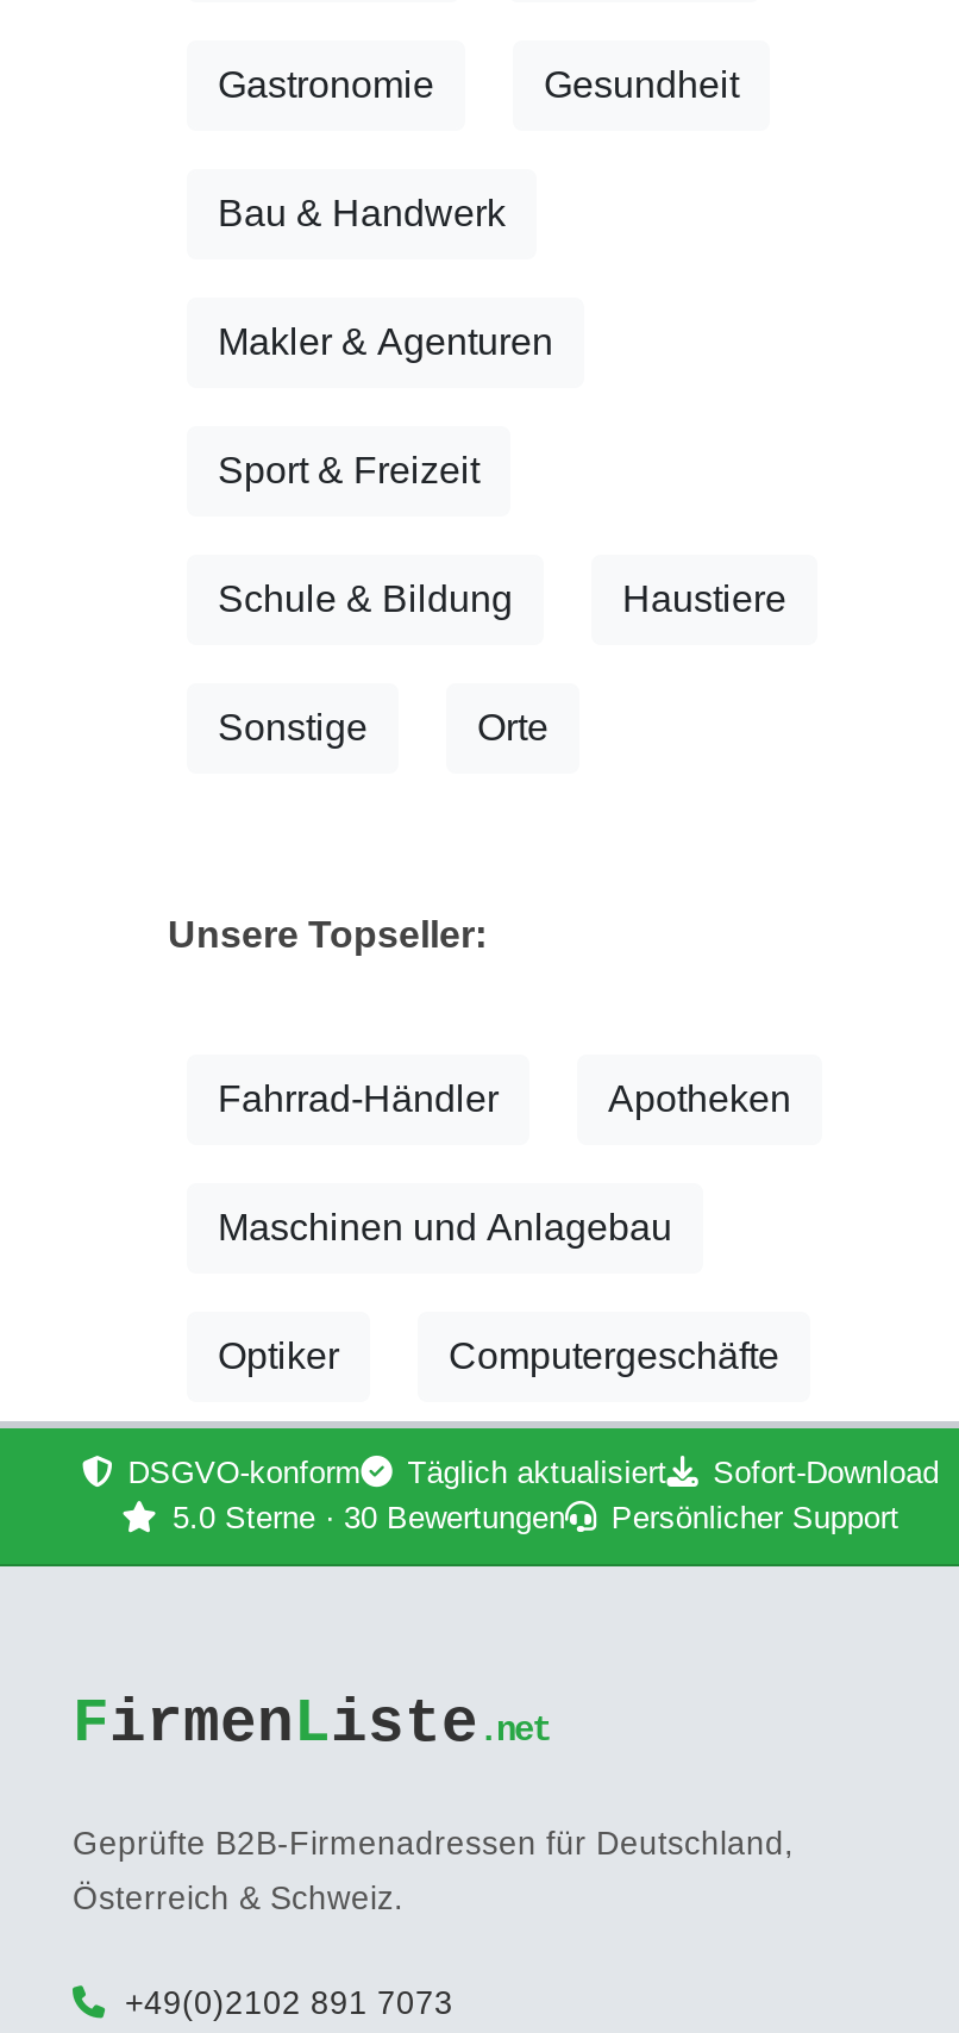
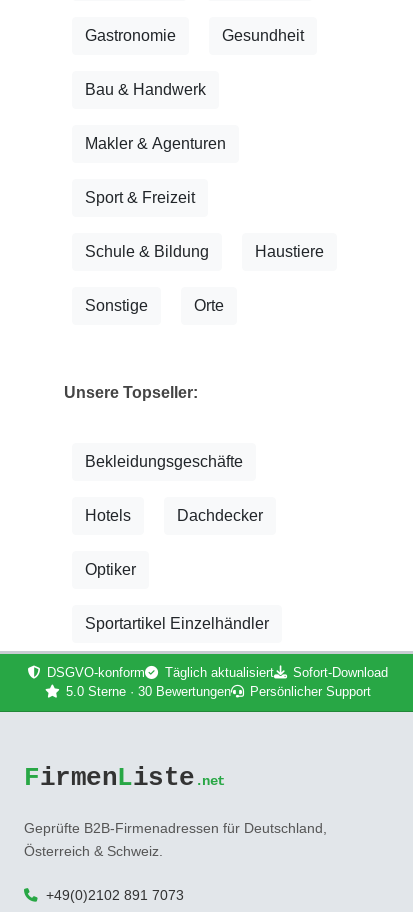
- Fahrrad-Händler
- Apotheken
+ Bekleidungsgeschäfte

- Maschinen und Anlagebau
+ Hotels
+ Dachdecker

- Computergeschäfte
+ Sportartikel Einzelhändler
